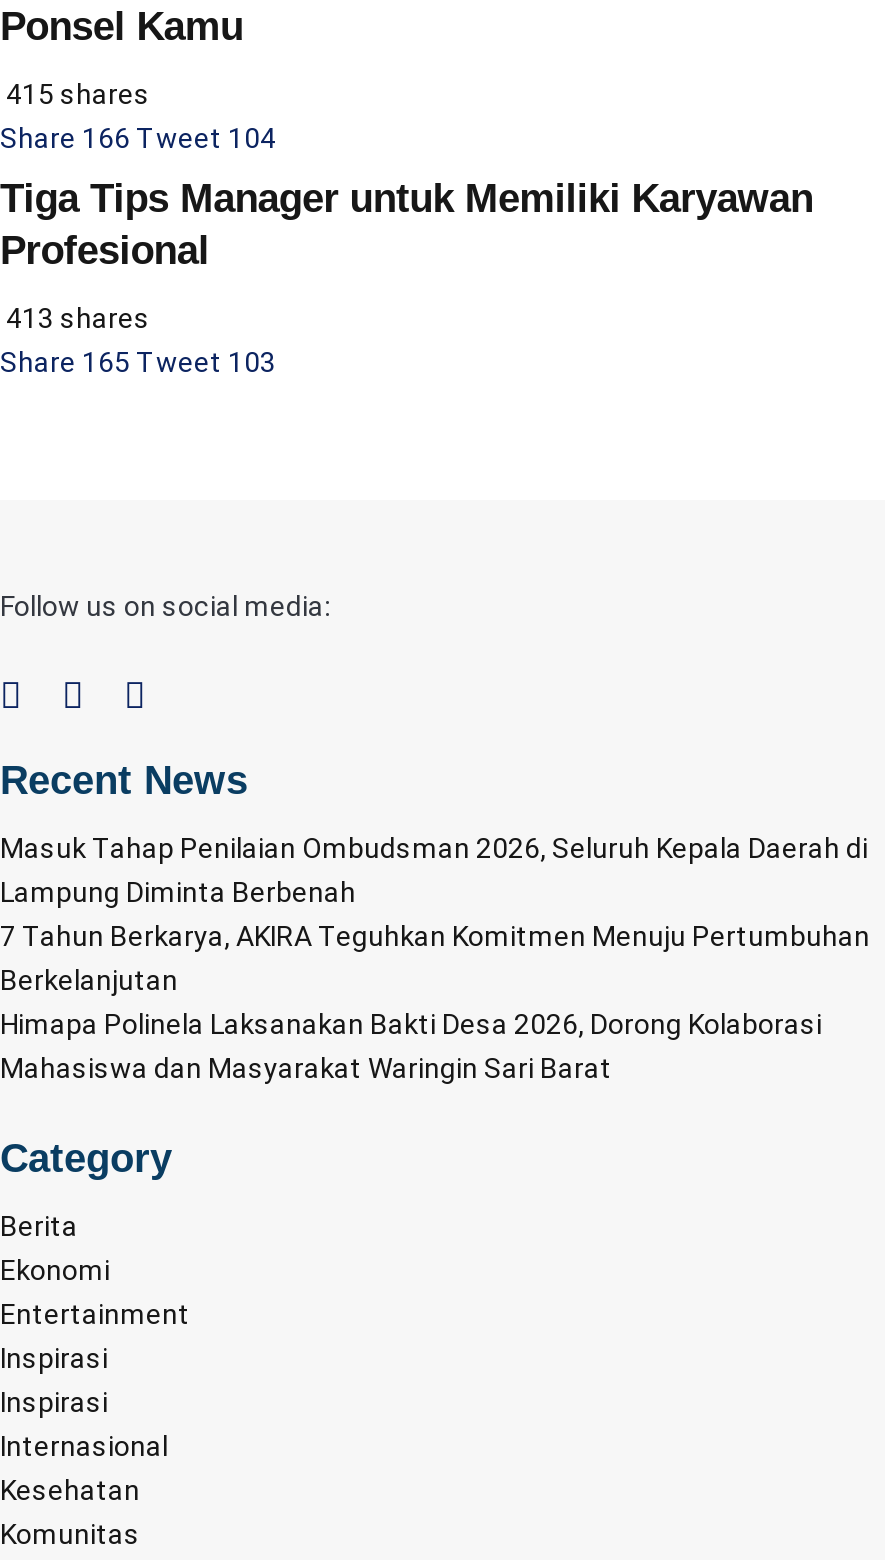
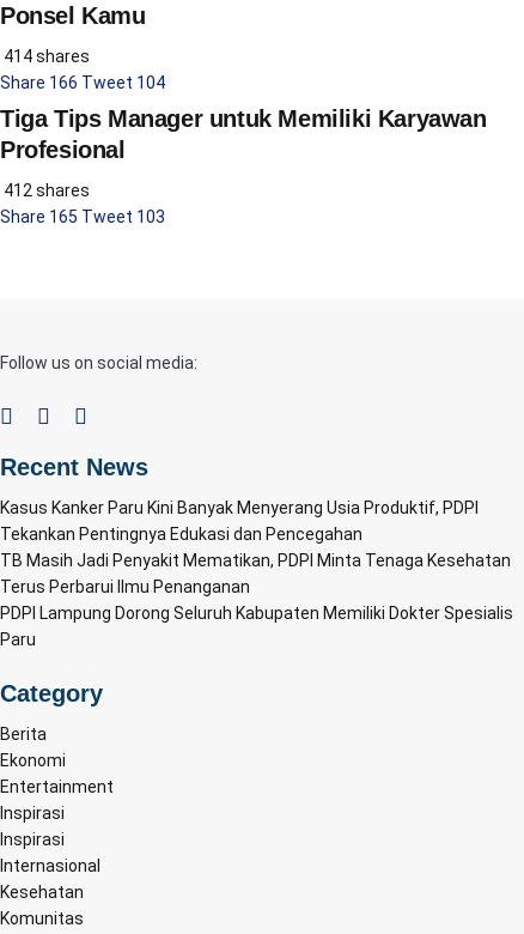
- 415 shares
+ 414 shares

- 413 shares
+ 412 shares

- Masuk Tahap Penilaian Ombudsman 2026, Seluruh Kepala Daerah di
- Lampung Diminta Berbenah
- 7 Tahun Berkarya, AKIRA Teguhkan Komitmen Menuju Pertumbuhan
- Berkelanjutan
- Himapa Polinela Laksanakan Bakti Desa 2026, Dorong Kolaborasi
- Mahasiswa dan Masyarakat Waringin Sari Barat
+ Kasus Kanker Paru Kini Banyak Menyerang Usia Produktif, PDPI
+ Tekankan Pentingnya Edukasi dan Pencegahan
+ TB Masih Jadi Penyakit Mematikan, PDPI Minta Tenaga Kesehatan
+ Terus Perbarui Ilmu Penanganan
+ PDPI Lampung Dorong Seluruh Kabupaten Memiliki Dokter Spesialis
+ Paru
